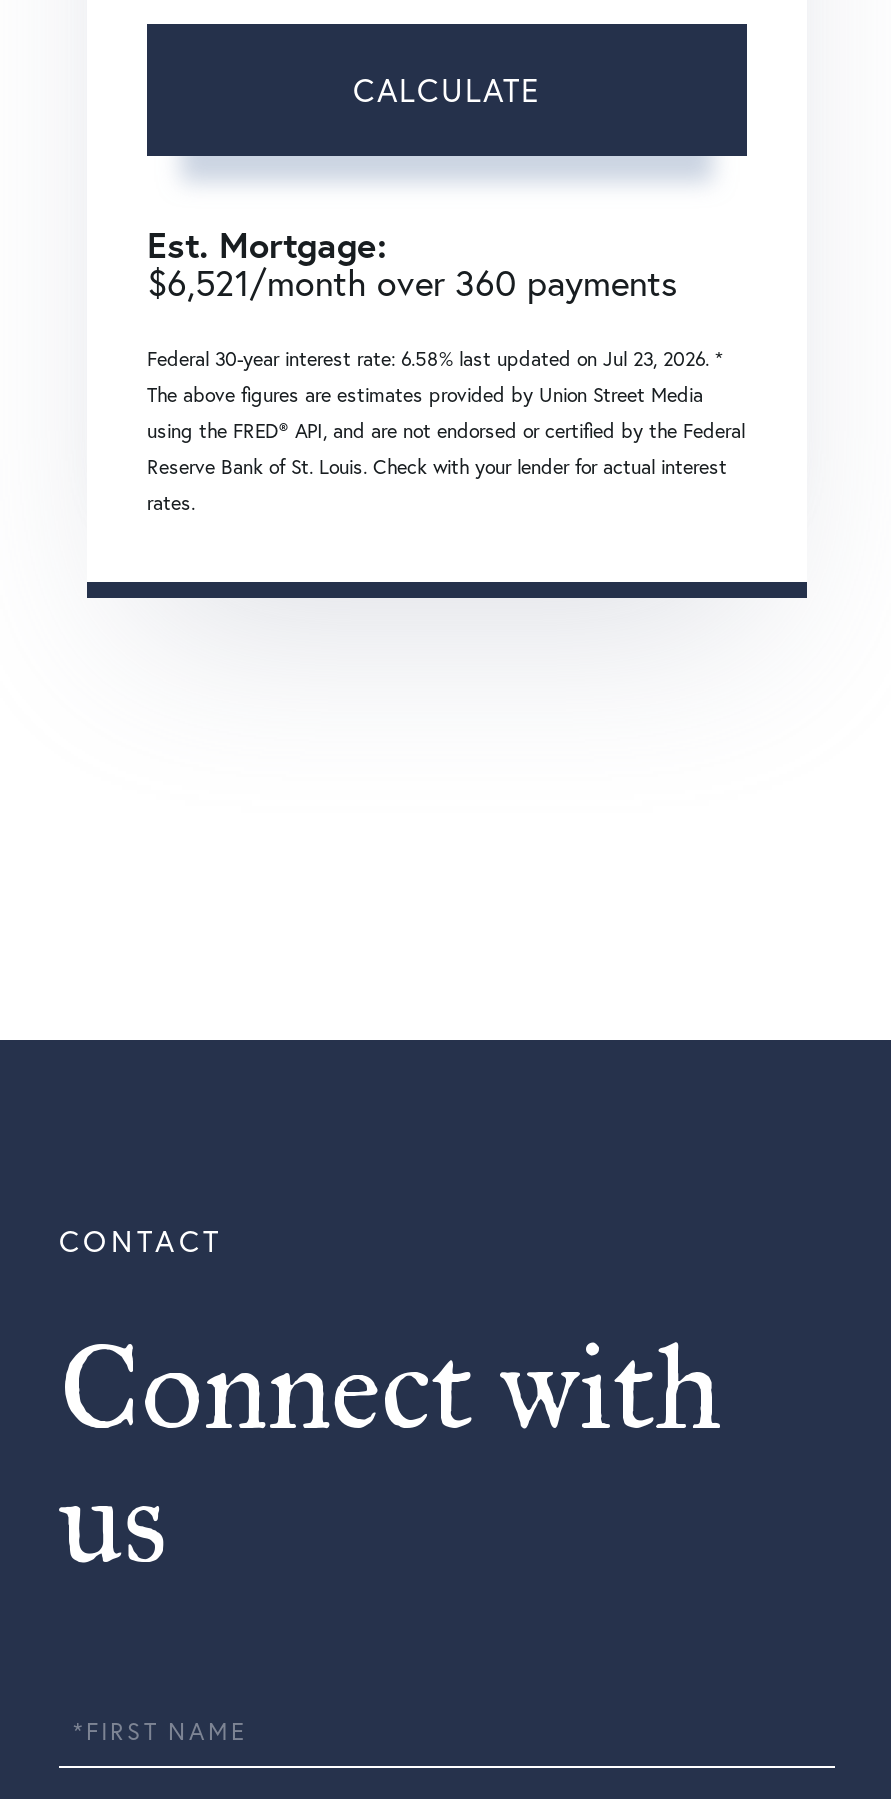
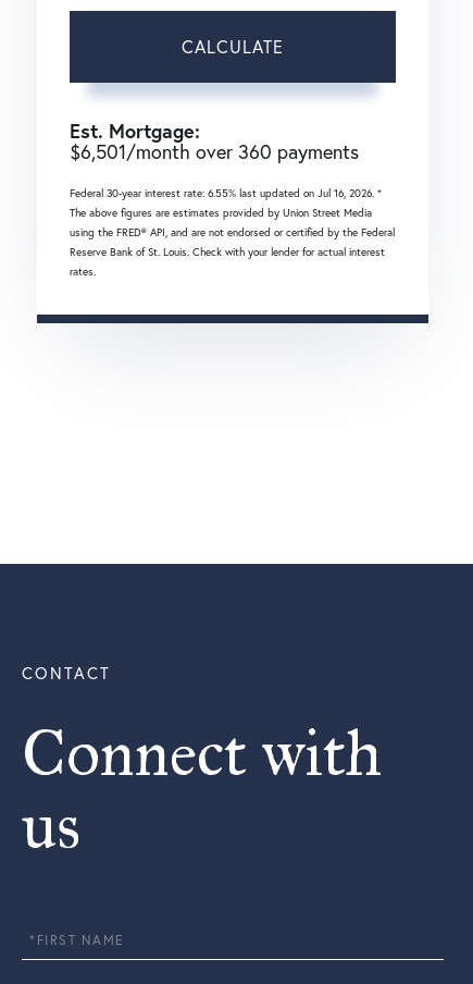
- $6,521/month over 360 payments
+ $6,501/month over 360 payments

- Federal 30-year interest rate: 6.58% last updated on Jul 23, 2026. *
+ Federal 30-year interest rate: 6.55% last updated on Jul 16, 2026. *
